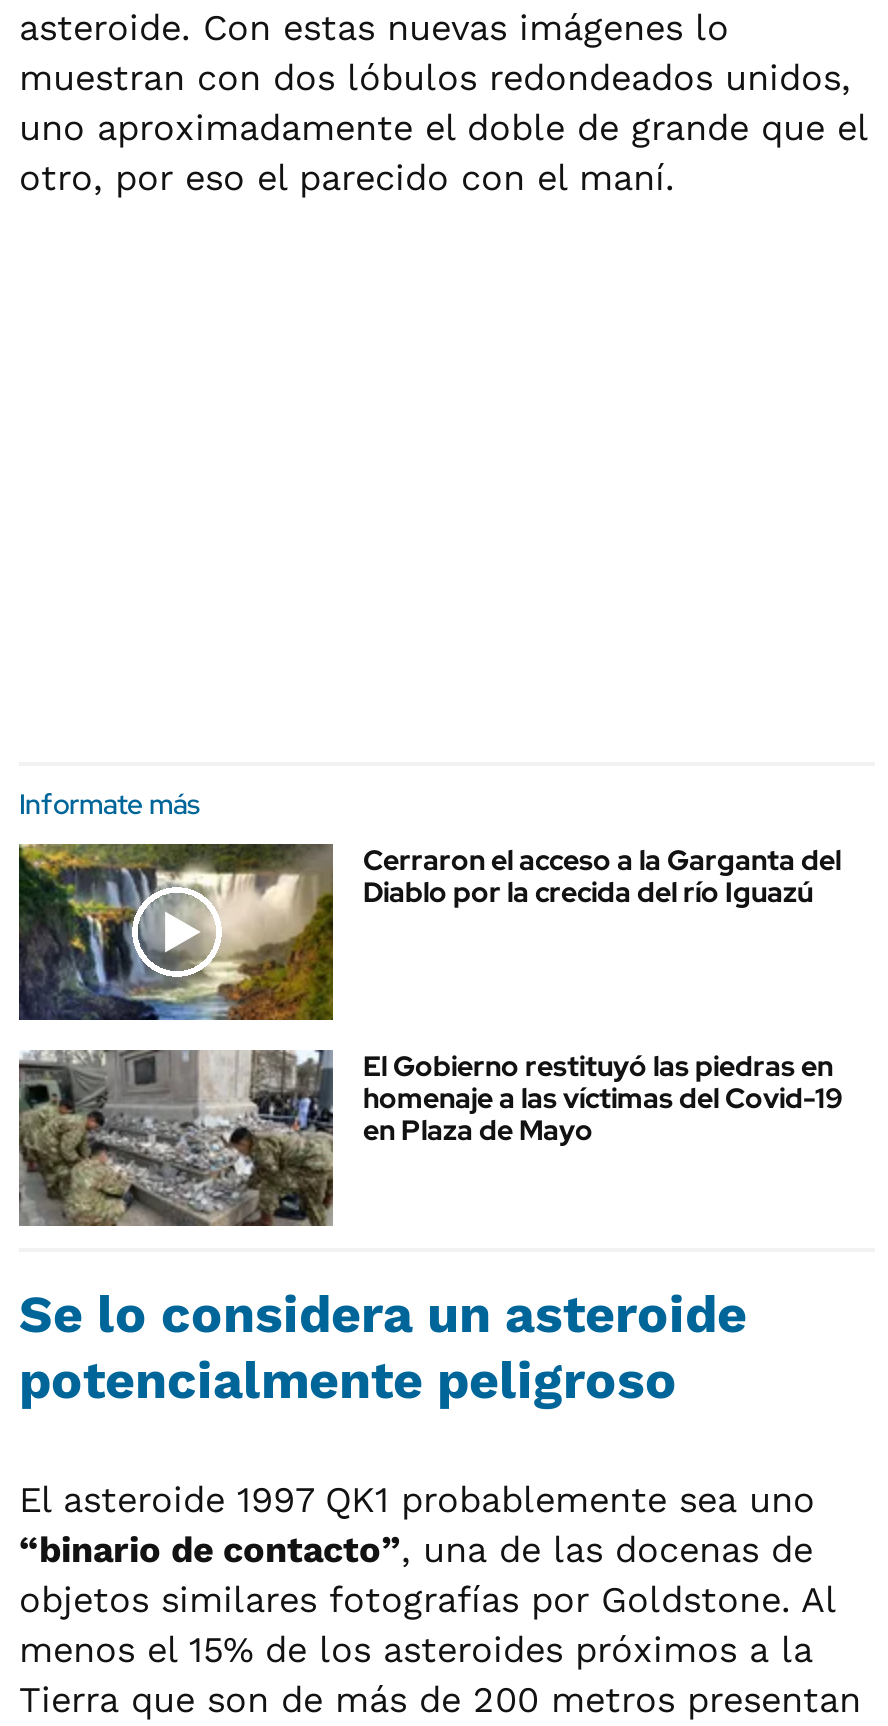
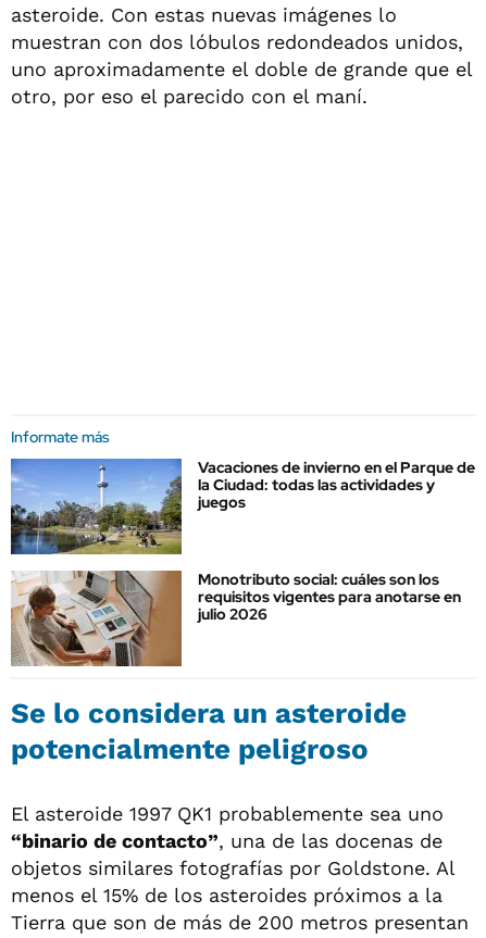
- [image]
- Cerraron el acceso a la Garganta del
- Diablo por la crecida del río Iguazú
+ [image]
+ Vacaciones de invierno en el Parque de
+ la Ciudad: todas las actividades y
+ juegos

- [image]
- El Gobierno restituyó las piedras en
- homenaje a las víctimas del Covid-19
- en Plaza de Mayo
+ [image]
+ Monotributo social: cuáles son los
+ requisitos vigentes para anotarse en
+ julio 2026
